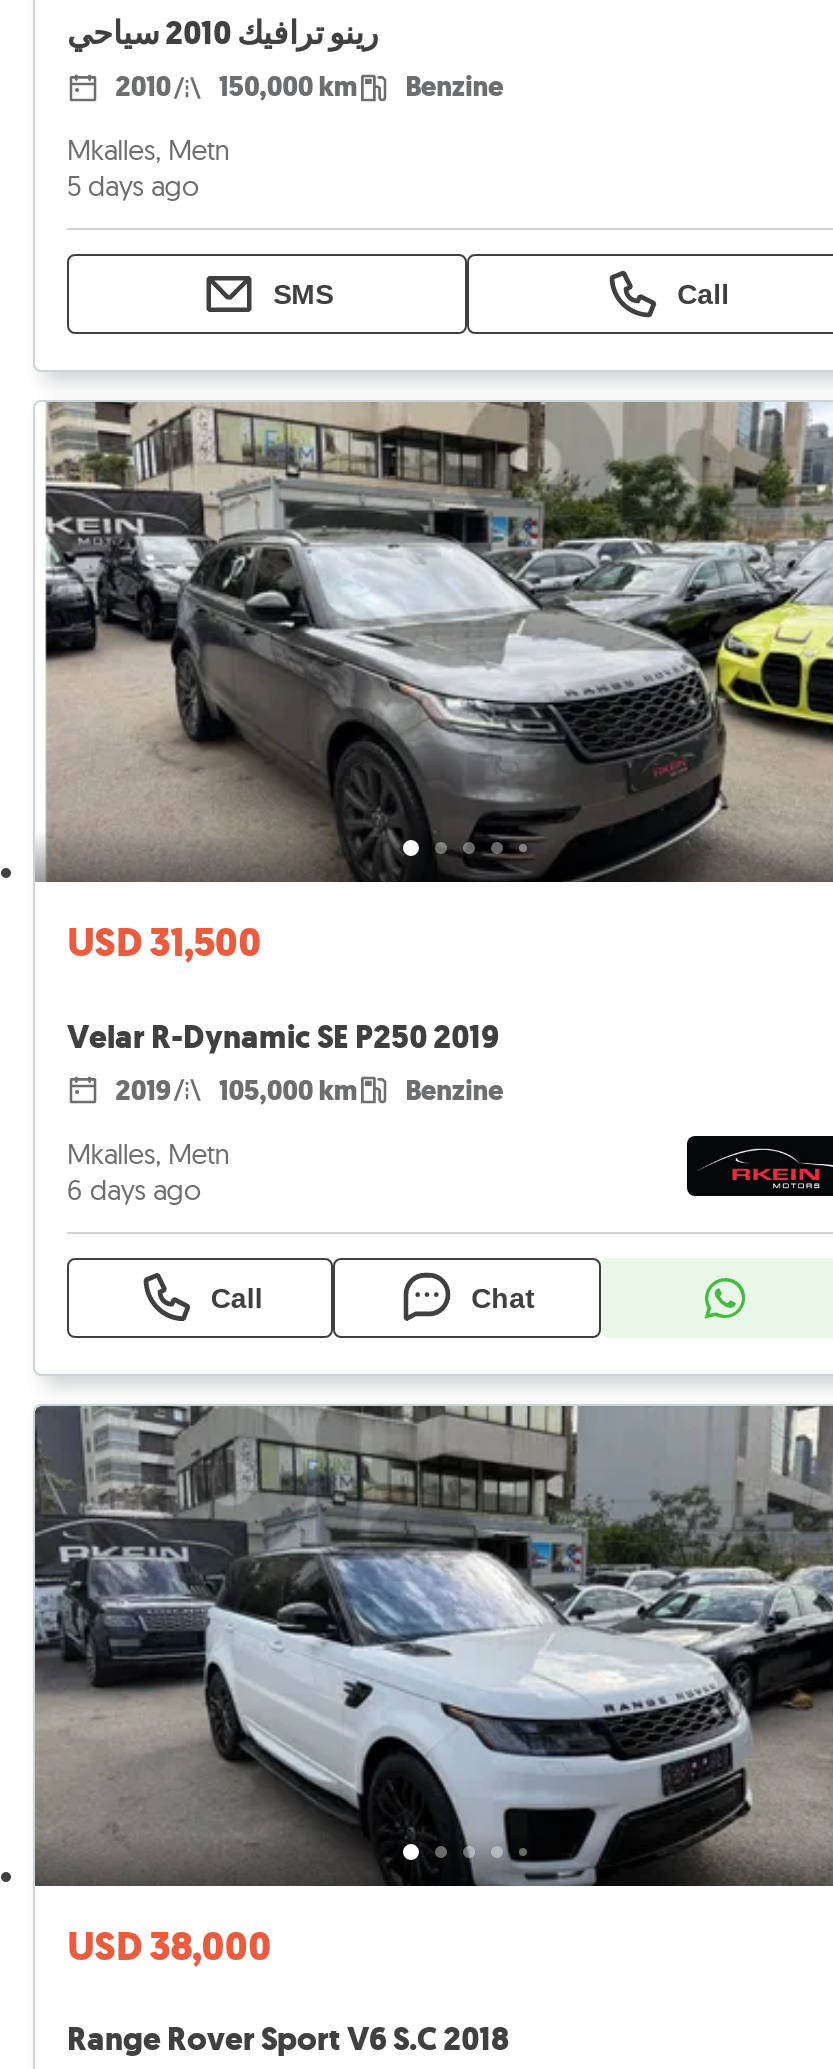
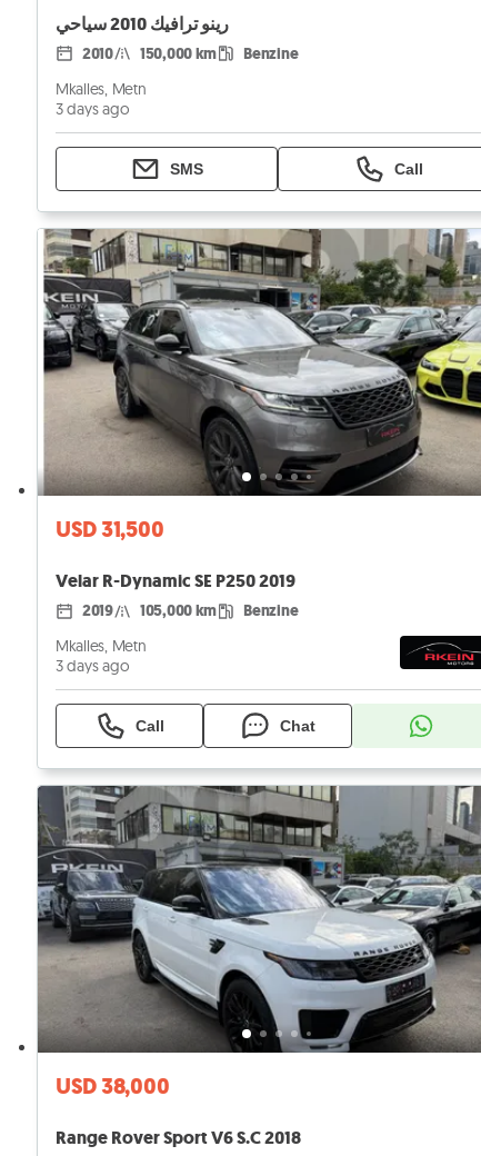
- 5 days ago
+ 3 days ago

- 6 days ago
+ 3 days ago
